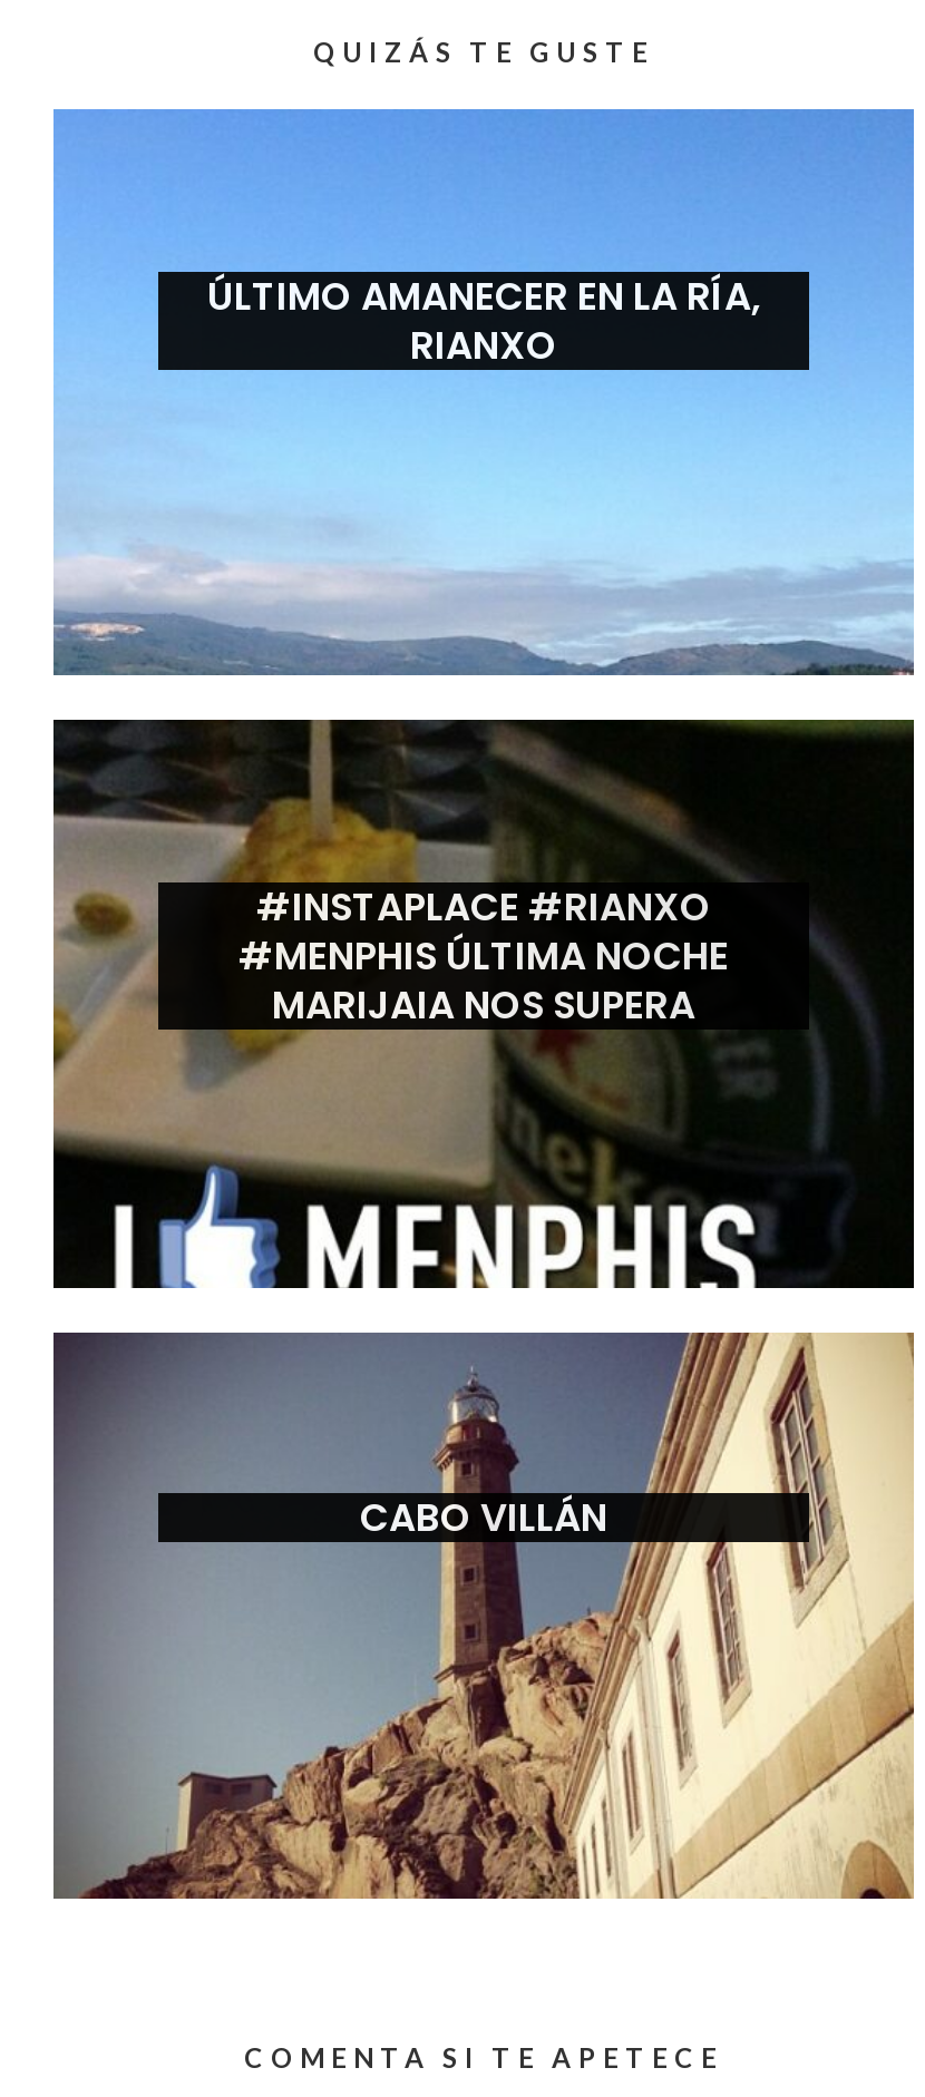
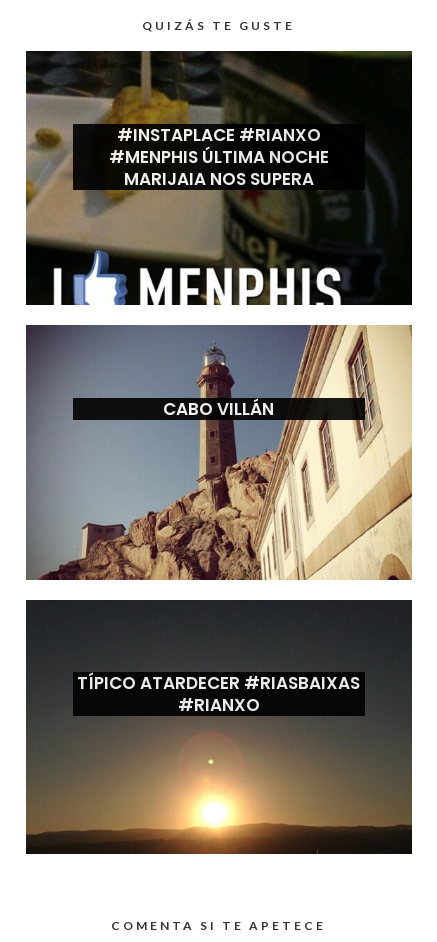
- [image]
- ÚLTIMO AMANECER EN LA RÍA,
- RIANXO

moved up: [image] | #INSTAPLACE #RIANXO | #MENPHIS ÚLTIMA NOCHE | MARIJAIA NOS SUPERA | CABO VILLÁN

moved up: [image]

+ [image]
+ TÍPICO ATARDECER #RIASBAIXAS
+ #RIANXO
